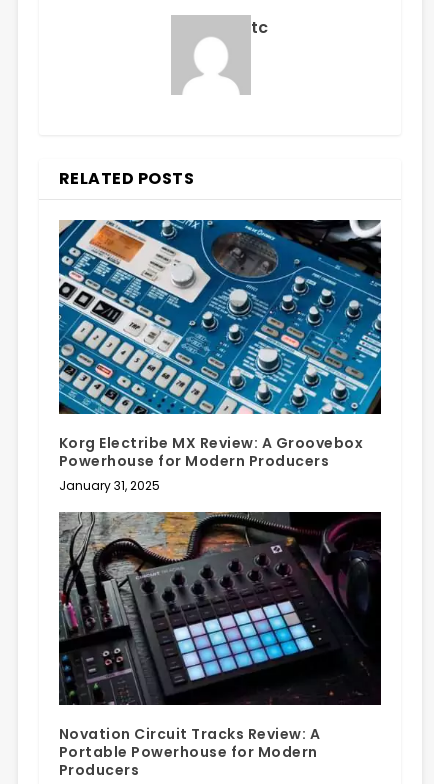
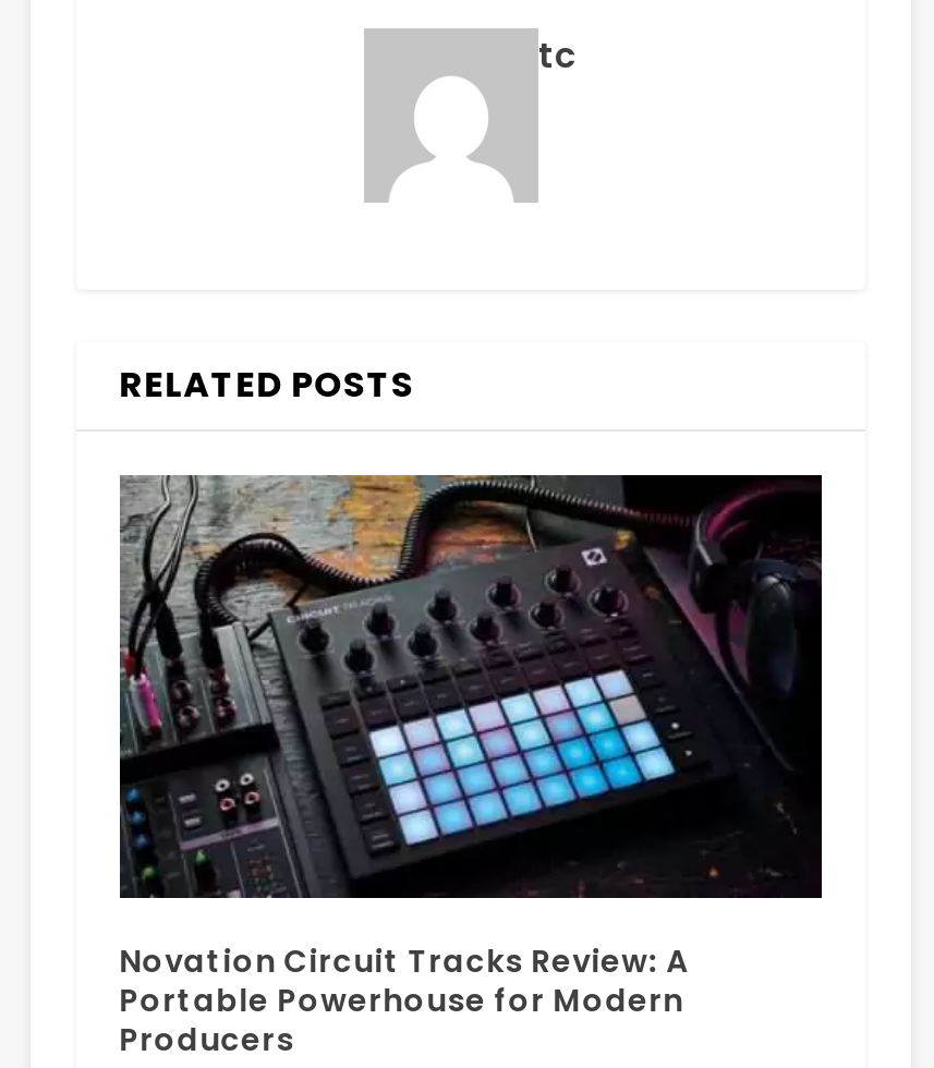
- [image]
- Korg Electribe MX Review: A Groovebox
- Powerhouse for Modern Producers
- January 31, 2025
